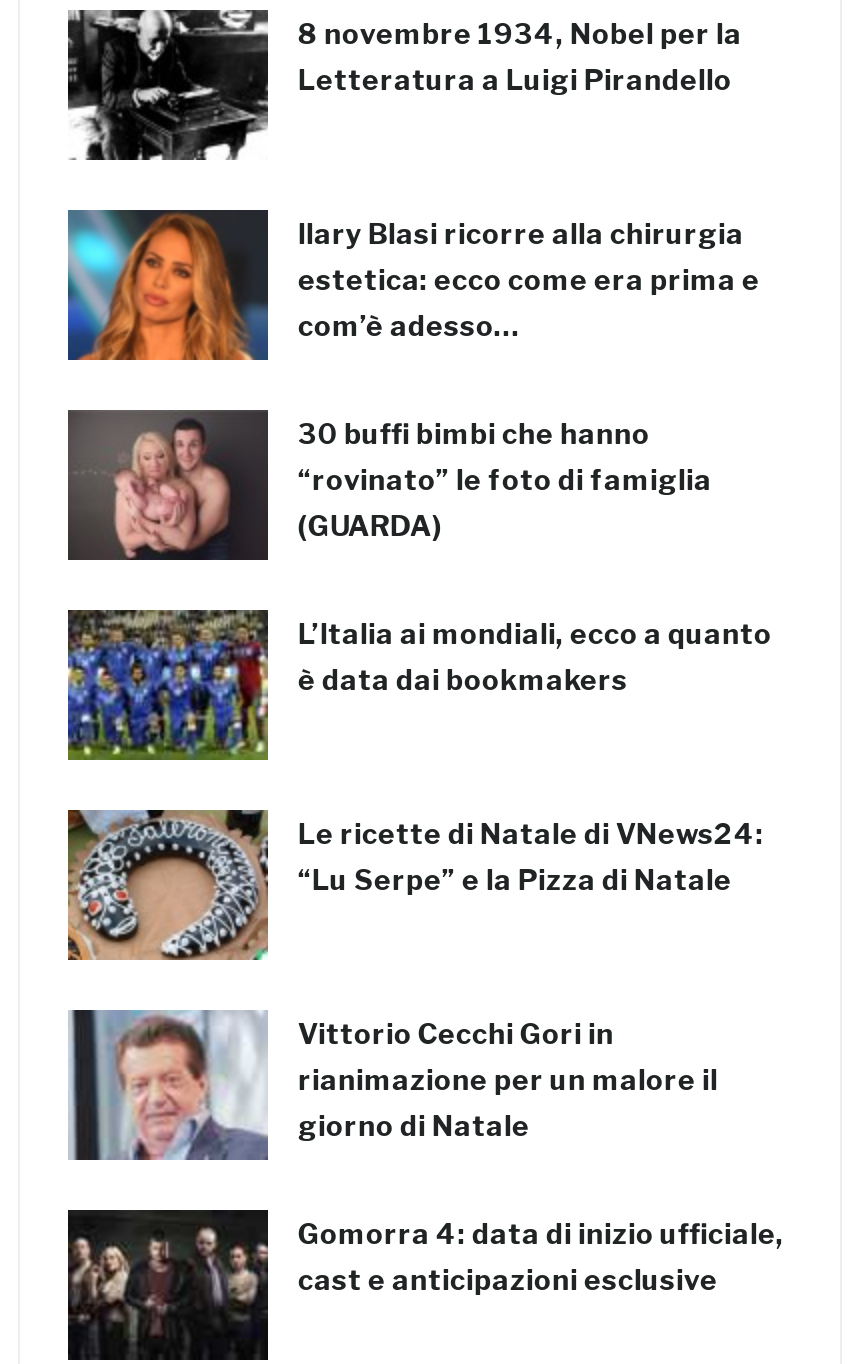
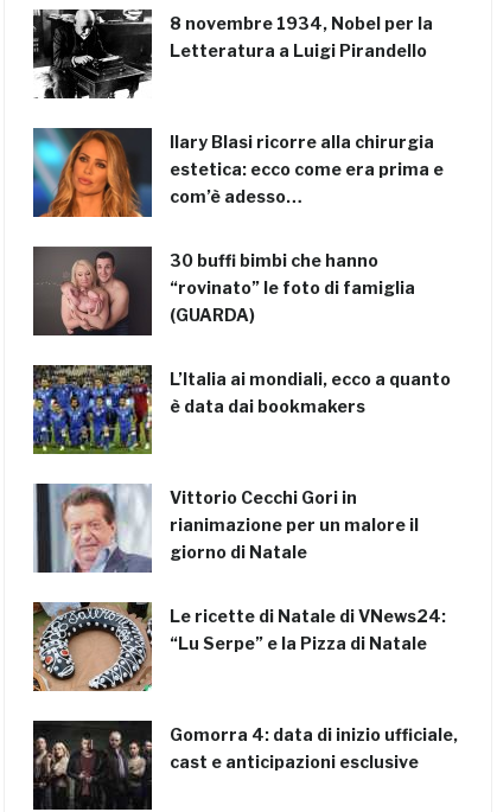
moved down: [image] | Le ricette di Natale di VNews24: | “Lu Serpe” e la Pizza di Natale

moved up: [image] | Vittorio Cecchi Gori in | rianimazione per un malore il | giorno di Natale
